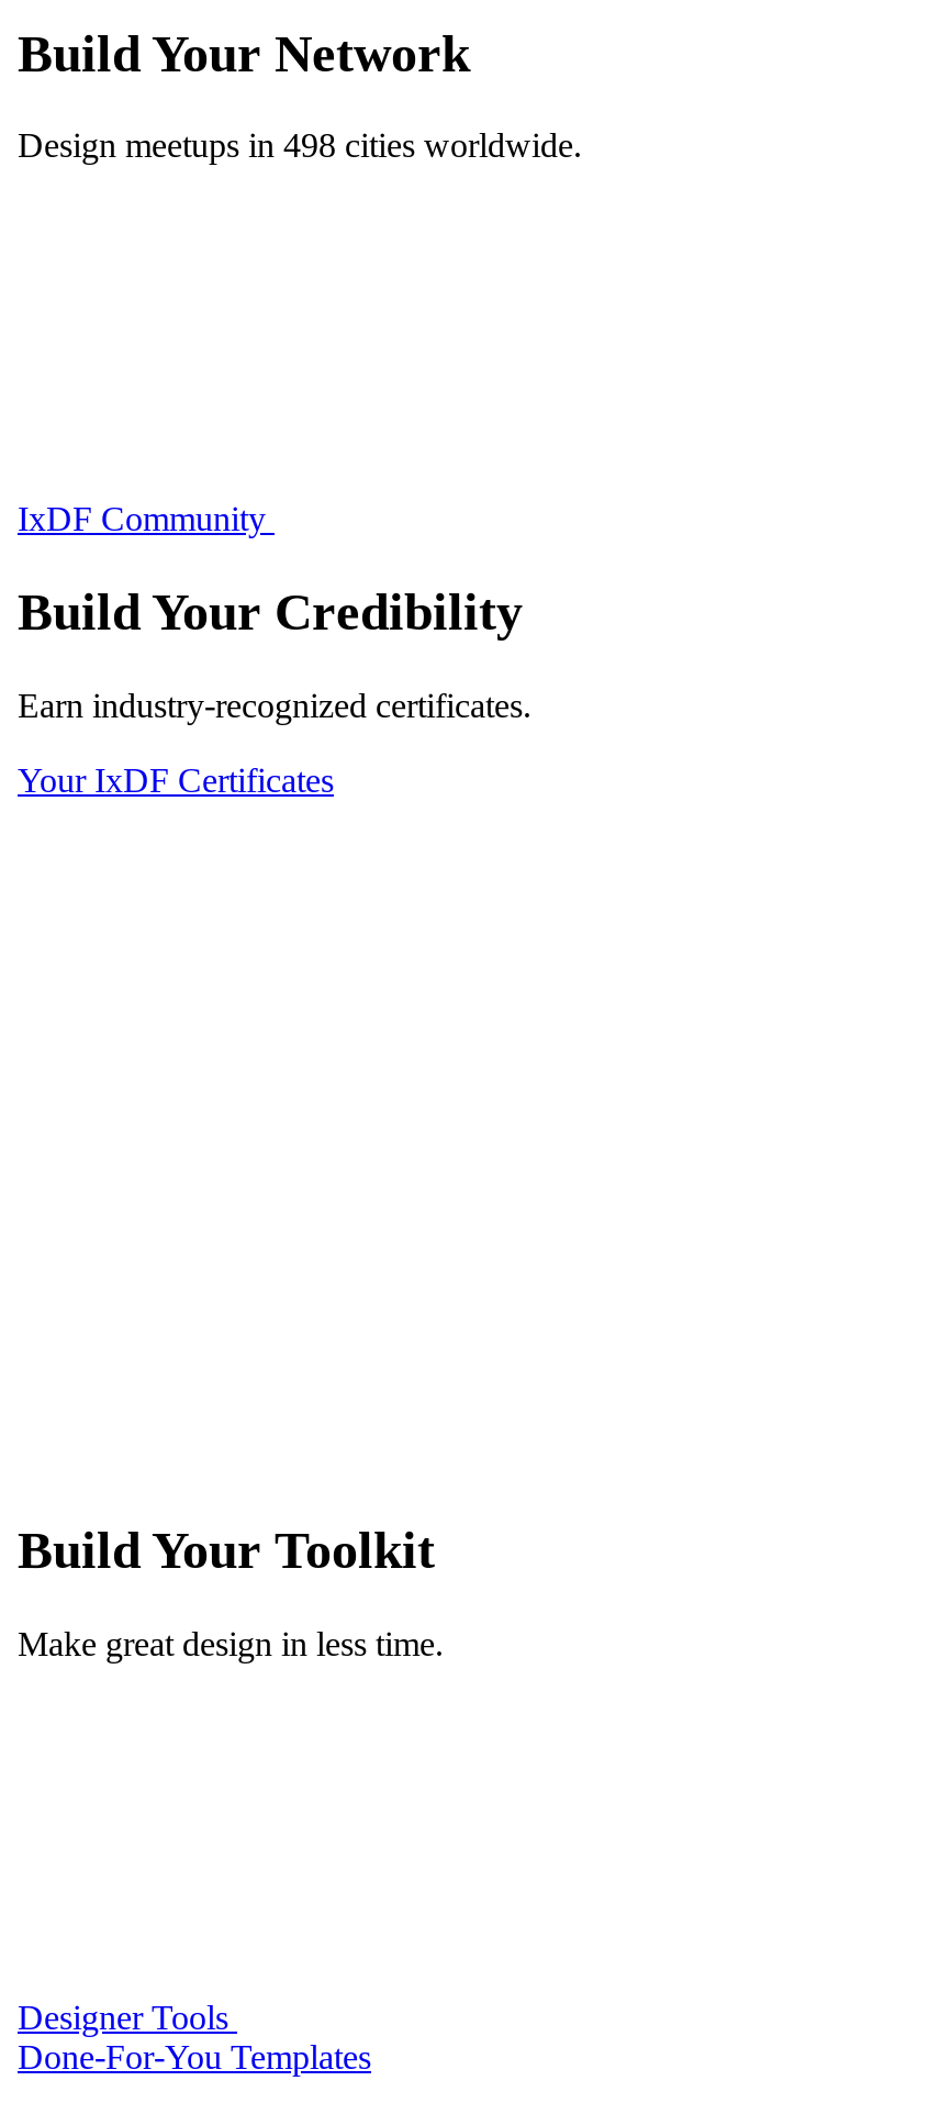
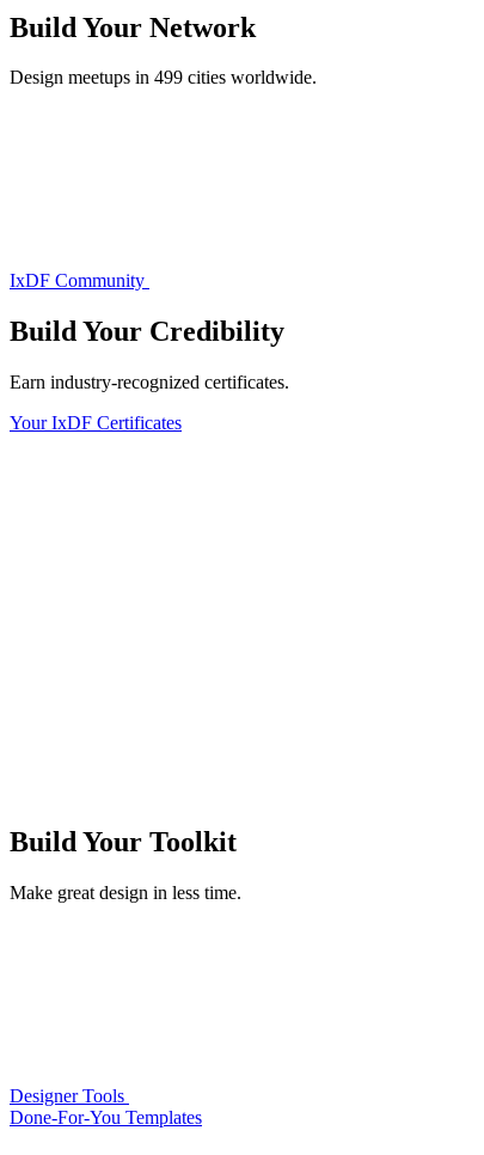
- Design meetups in 498 cities worldwide.
+ Design meetups in 499 cities worldwide.
